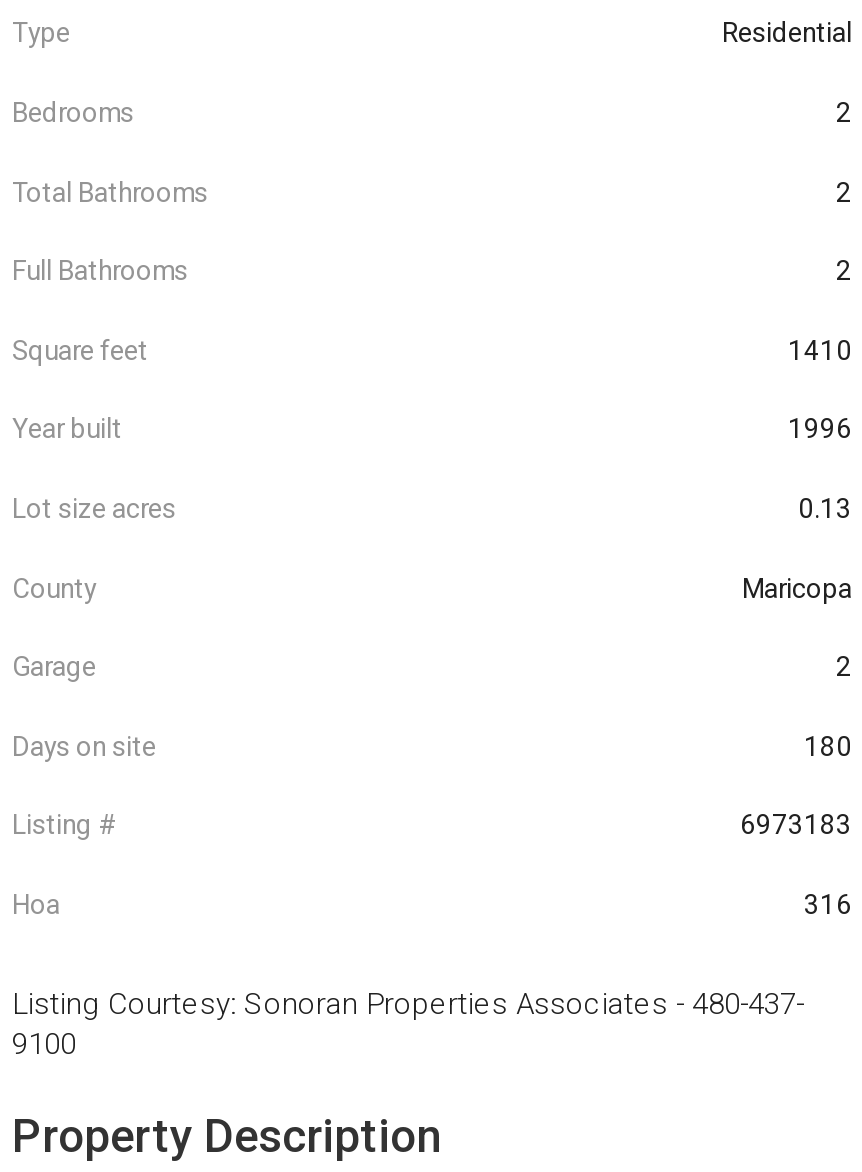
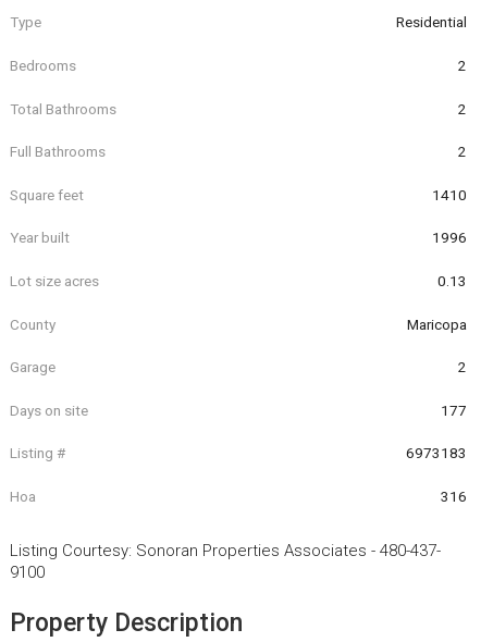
- 180
+ 177
